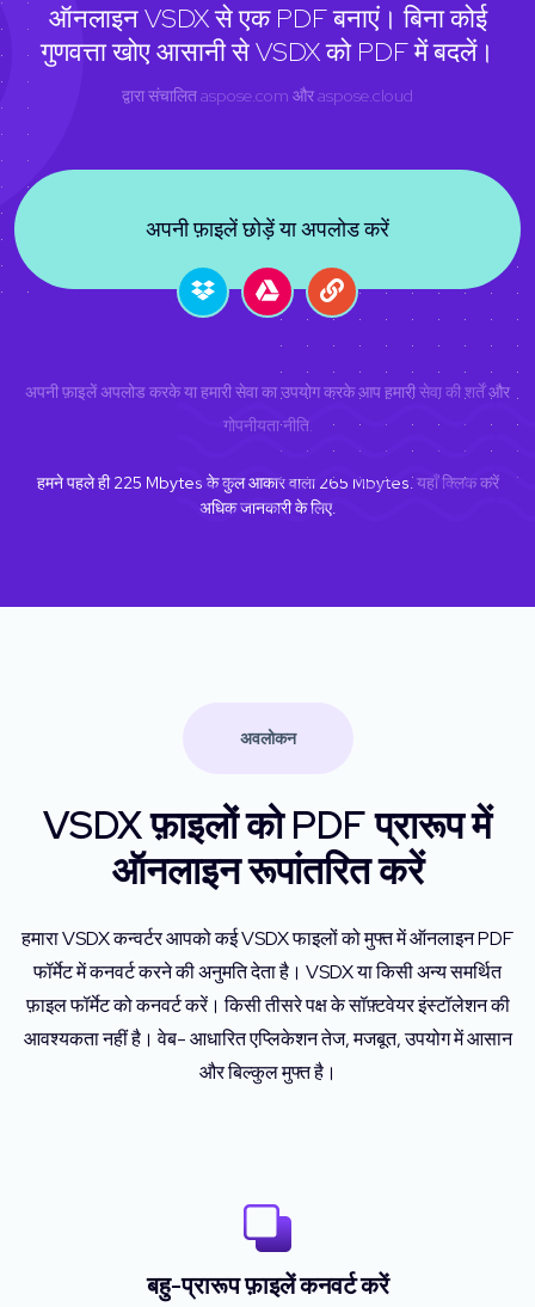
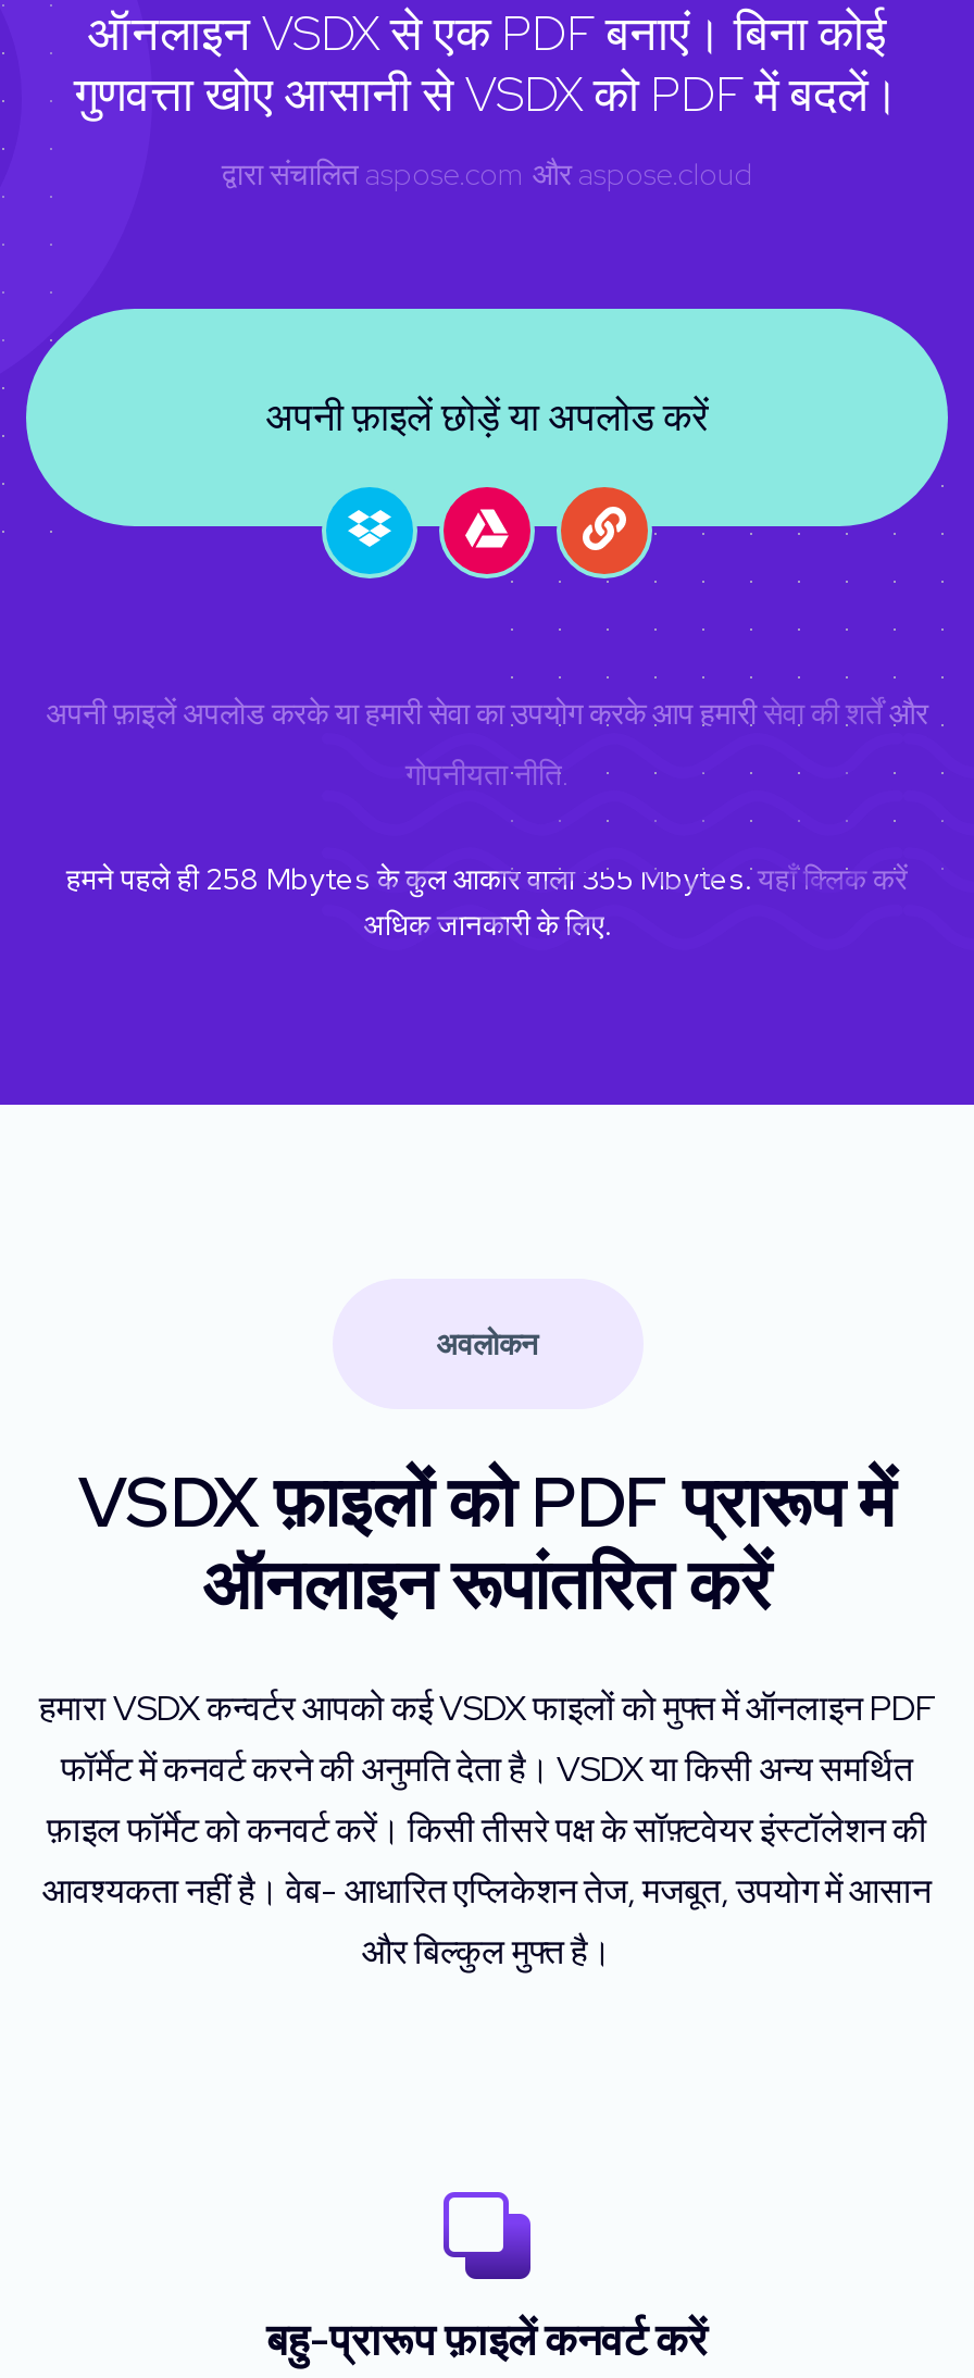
- हमने पहले ही 225 Mbytes के कुल आकार वाली 265 Mbytes.यहाँ क्लिक करें
+ हमने पहले ही 258 Mbytes के कुल आकार वाली 355 Mbytes.यहाँ क्लिक करें
